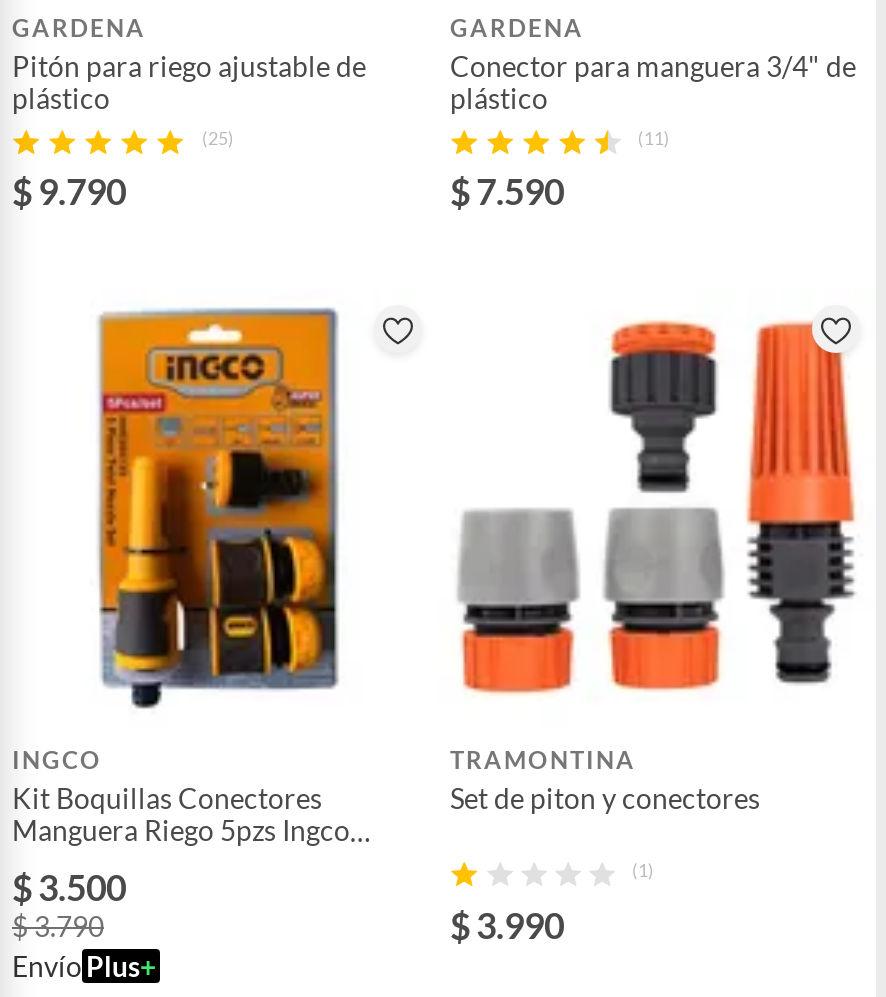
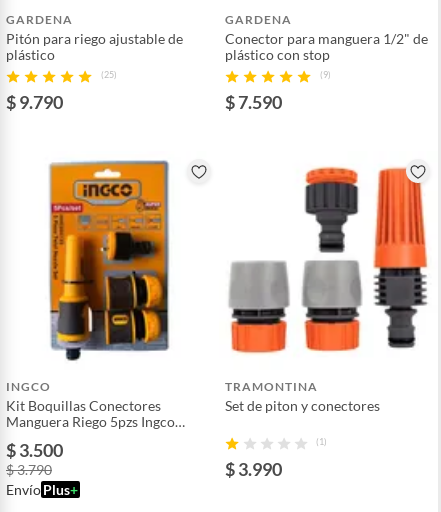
- Conector para manguera 3/4" de
- plástico
- (11)
+ Conector para manguera 1/2" de
+ plástico con stop
+ (9)
